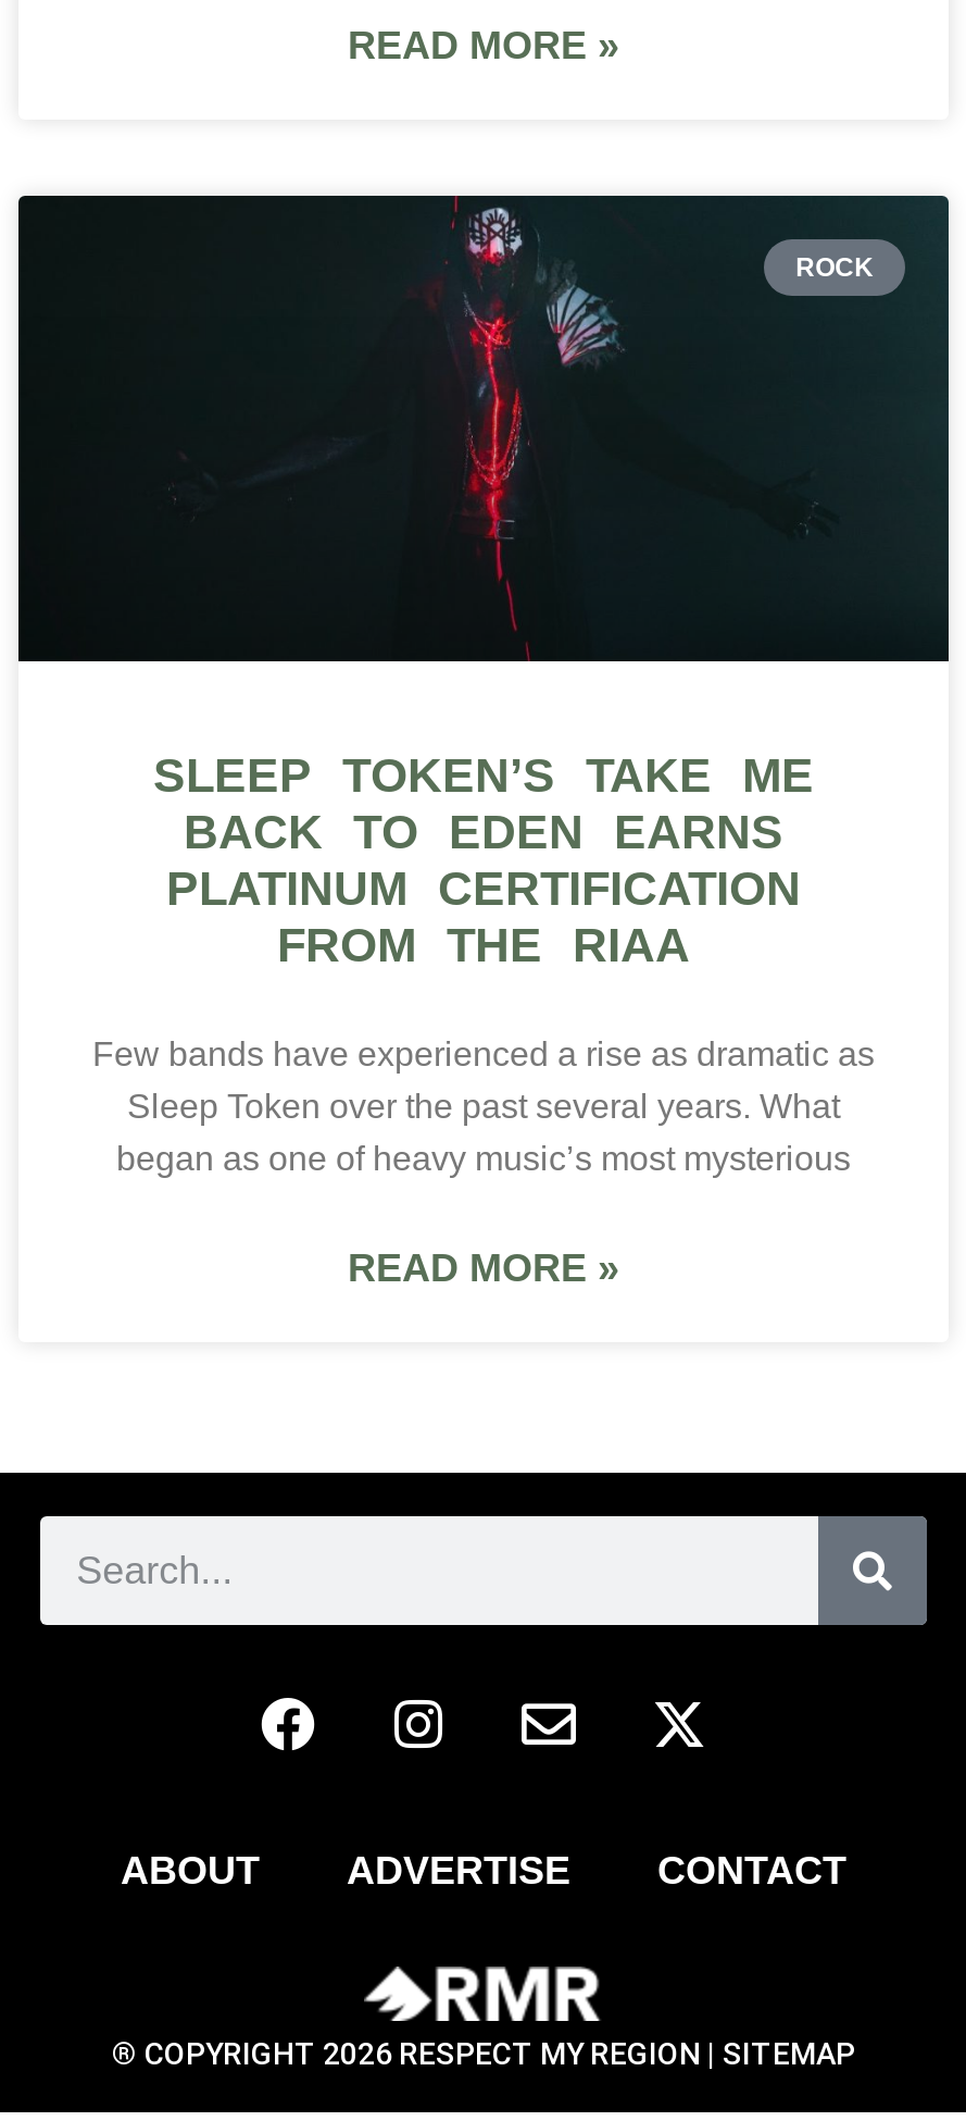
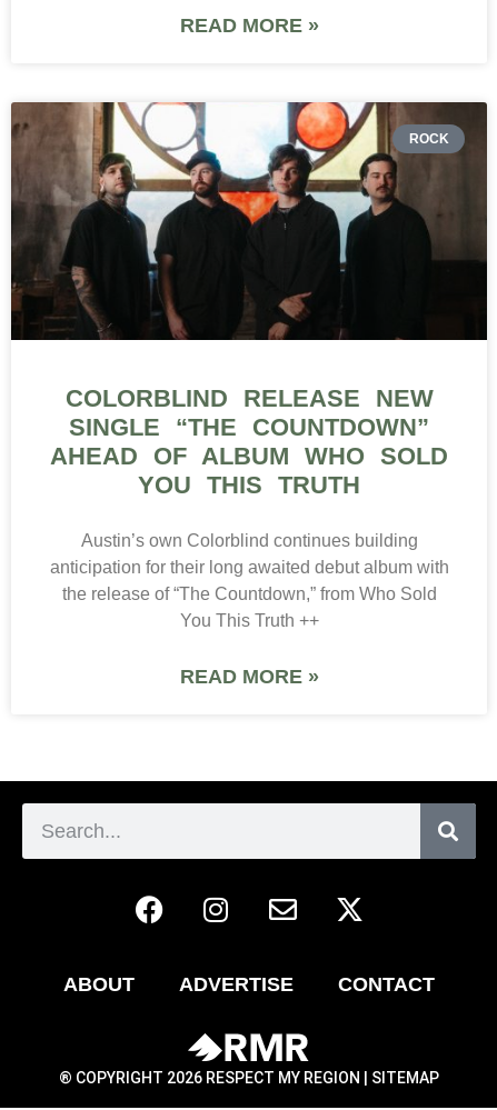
- [image]
+ [image]

- SLEEP TOKEN’S TAKE ME
- BACK TO EDEN EARNS
- PLATINUM CERTIFICATION
- FROM THE RIAA
+ COLORBLIND RELEASE NEW
+ SINGLE “THE COUNTDOWN”
+ AHEAD OF ALBUM WHO SOLD
+ YOU THIS TRUTH

- Few bands have experienced a rise as dramatic as
- Sleep Token over the past several years. What
- began as one of heavy music’s most mysterious
+ Austin’s own Colorblind continues building
+ anticipation for their long awaited debut album with
+ the release of “The Countdown,” from Who Sold
+ You This Truth ++
